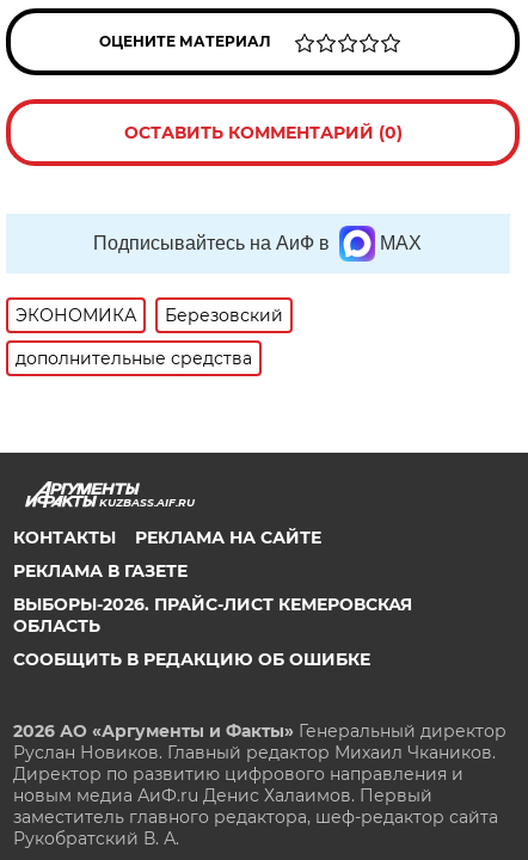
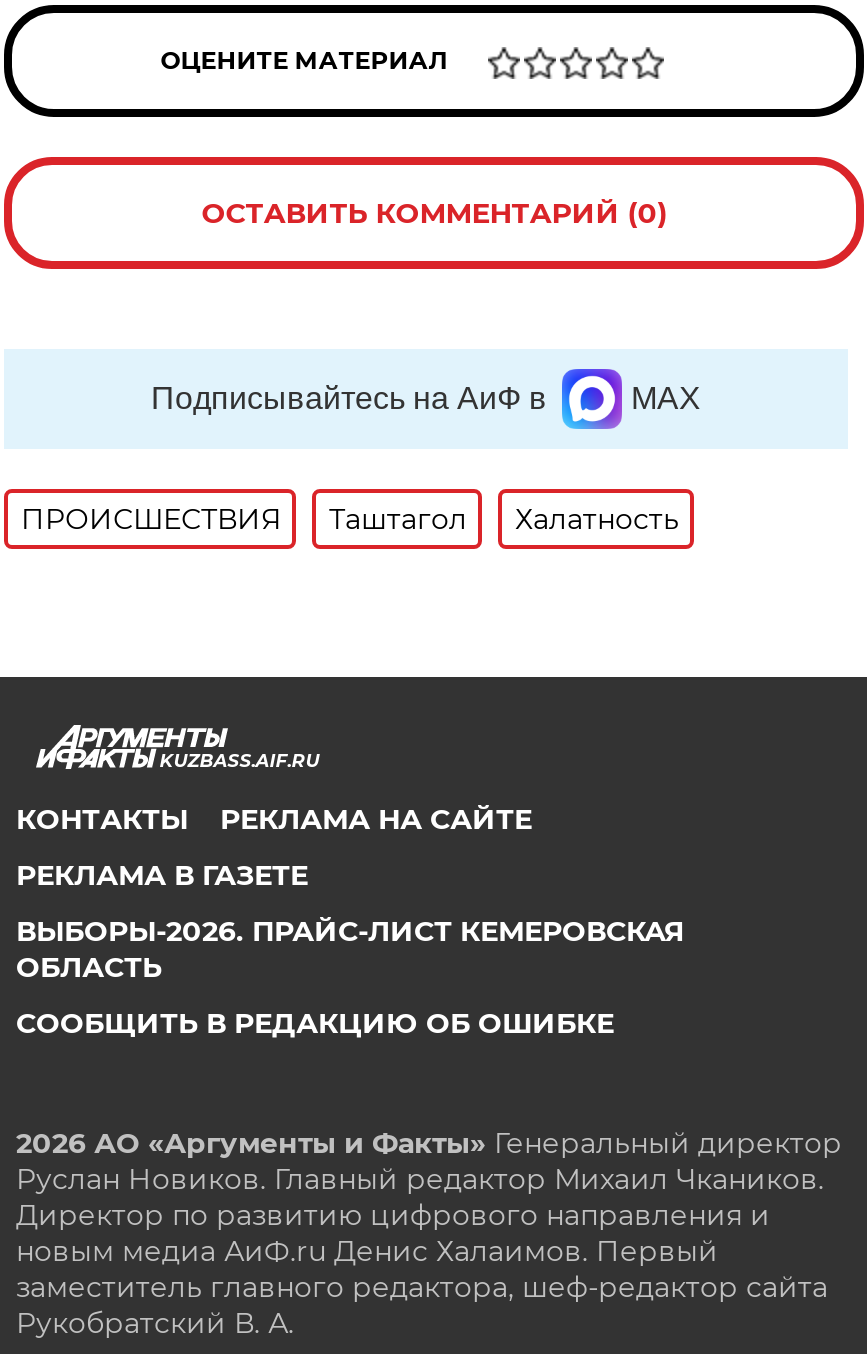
- ЭКОНОМИКА
- Березовский
- дополнительные средства
+ ПРОИСШЕСТВИЯ
+ Таштагол
+ Халатность
